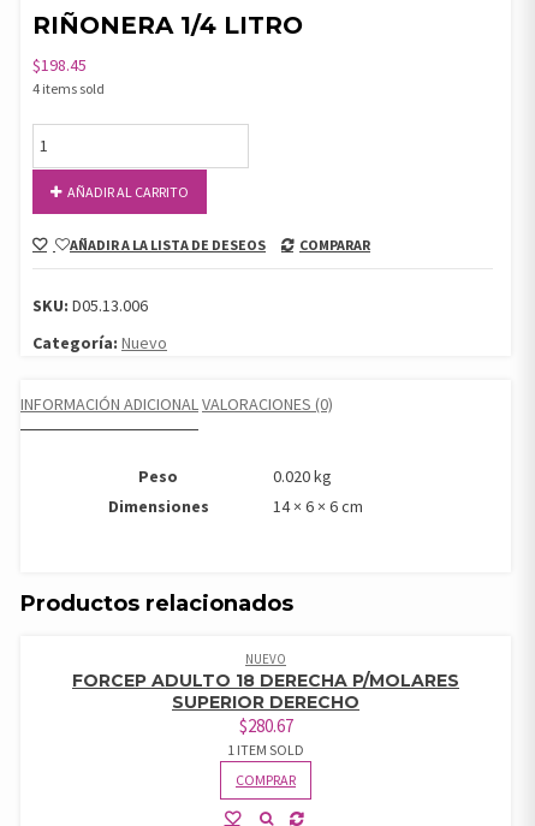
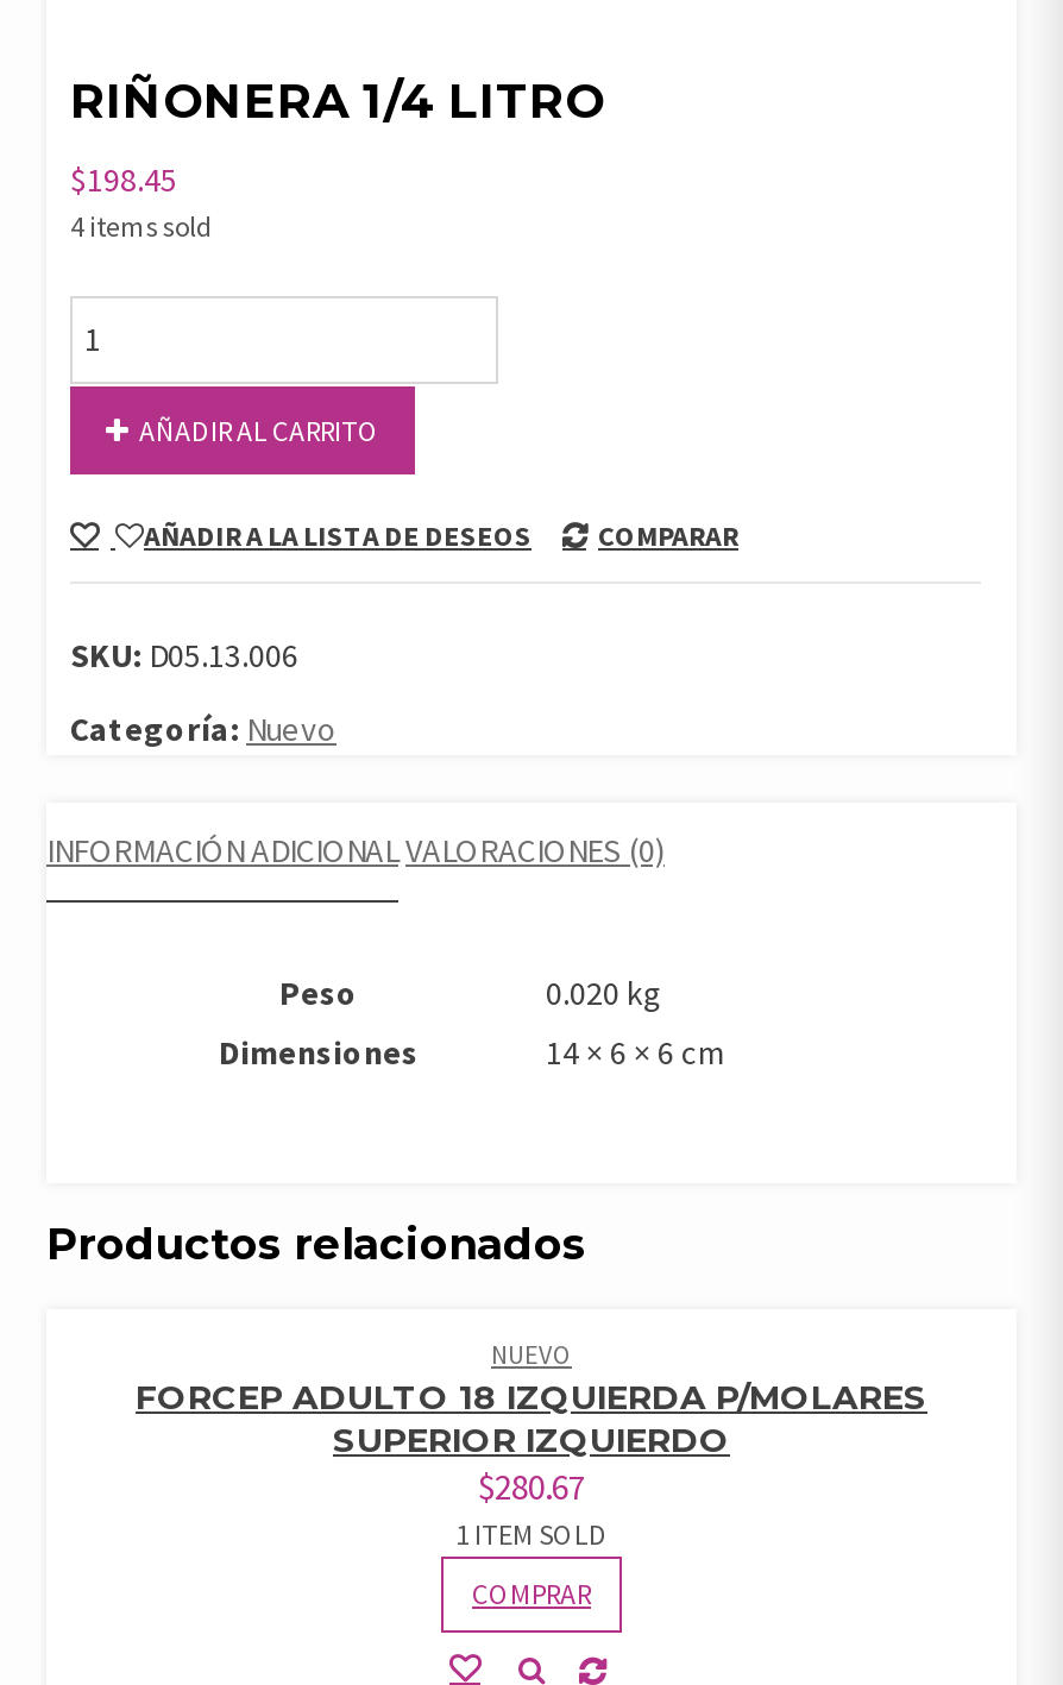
- FORCEP ADULTO 18 DERECHA P/MOLARES
+ FORCEP ADULTO 18 IZQUIERDA P/MOLARES

- SUPERIOR DERECHO
+ SUPERIOR IZQUIERDO
